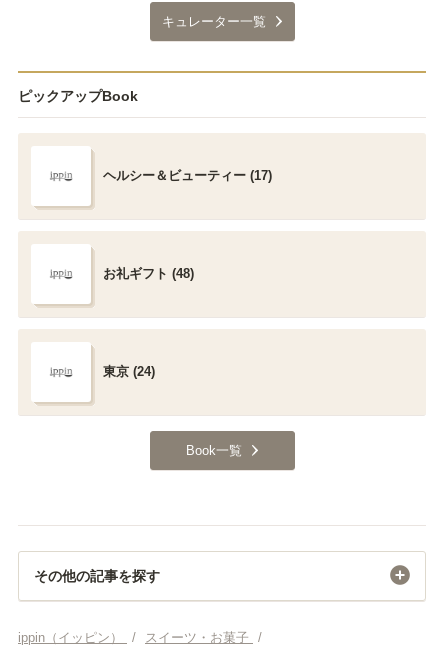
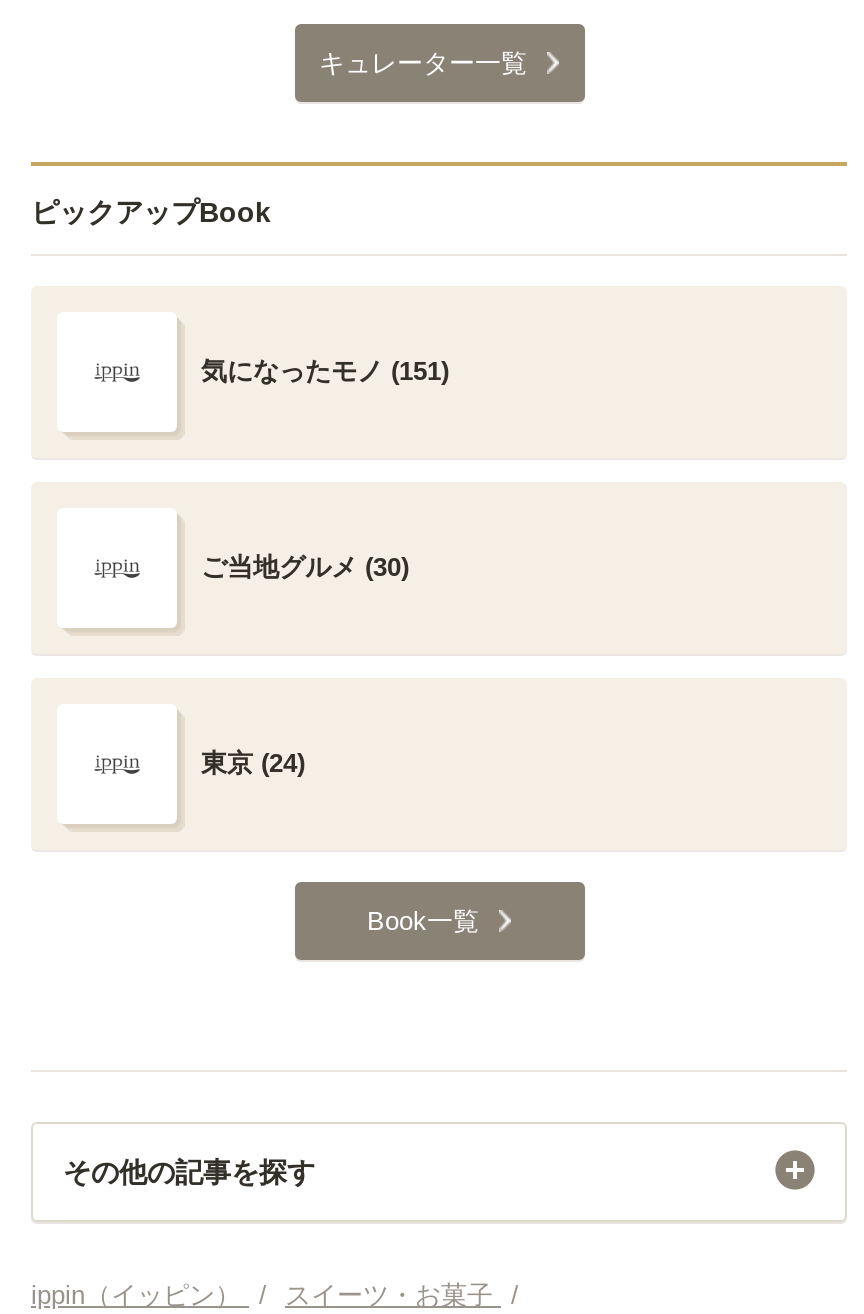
- ヘルシー＆ビューティー (17)
+ 気になったモノ (151)

- お礼ギフト (48)
+ ご当地グルメ (30)
